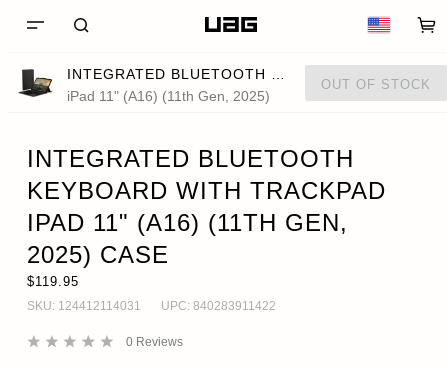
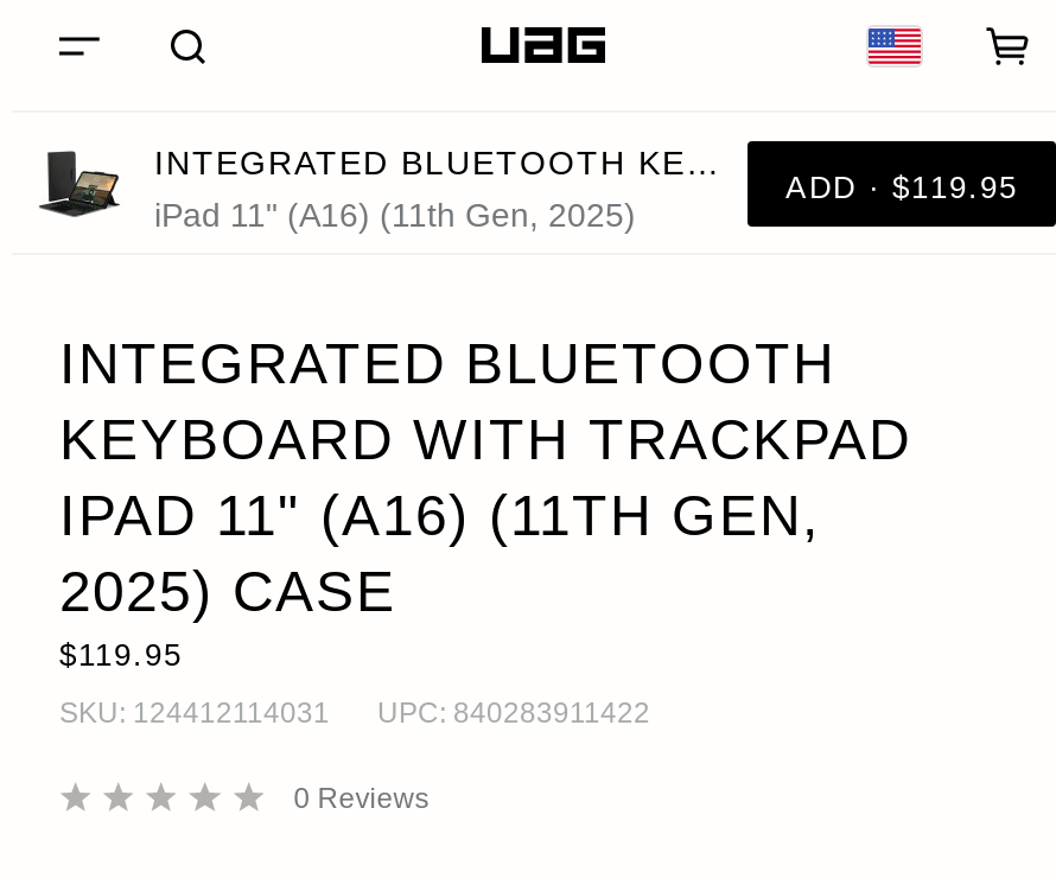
- OUT OF STOCK
+ ADD · $119.95
